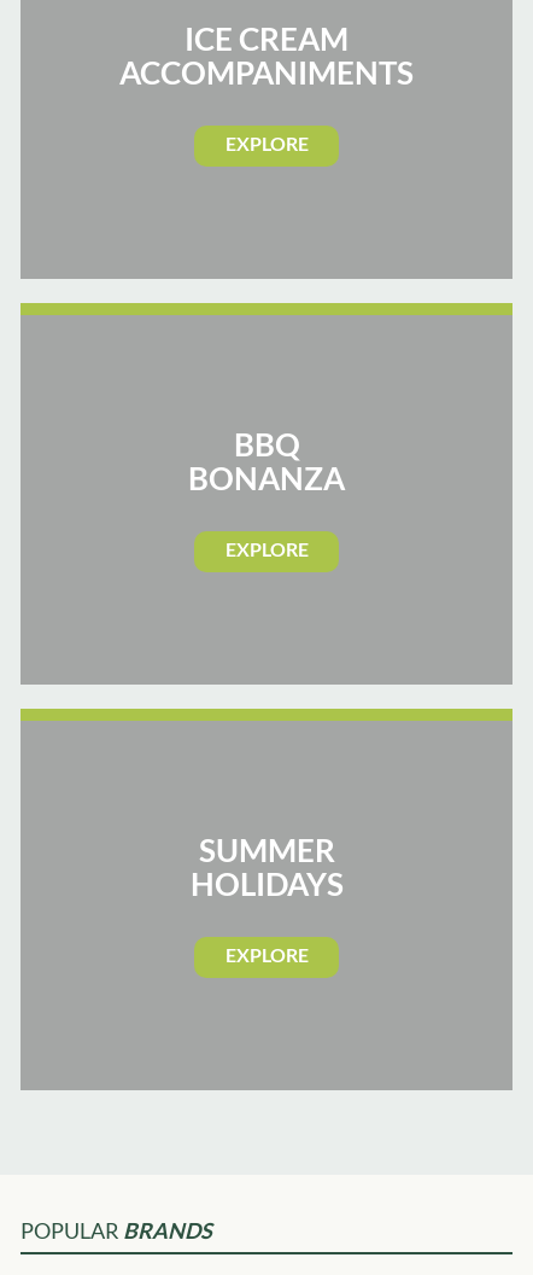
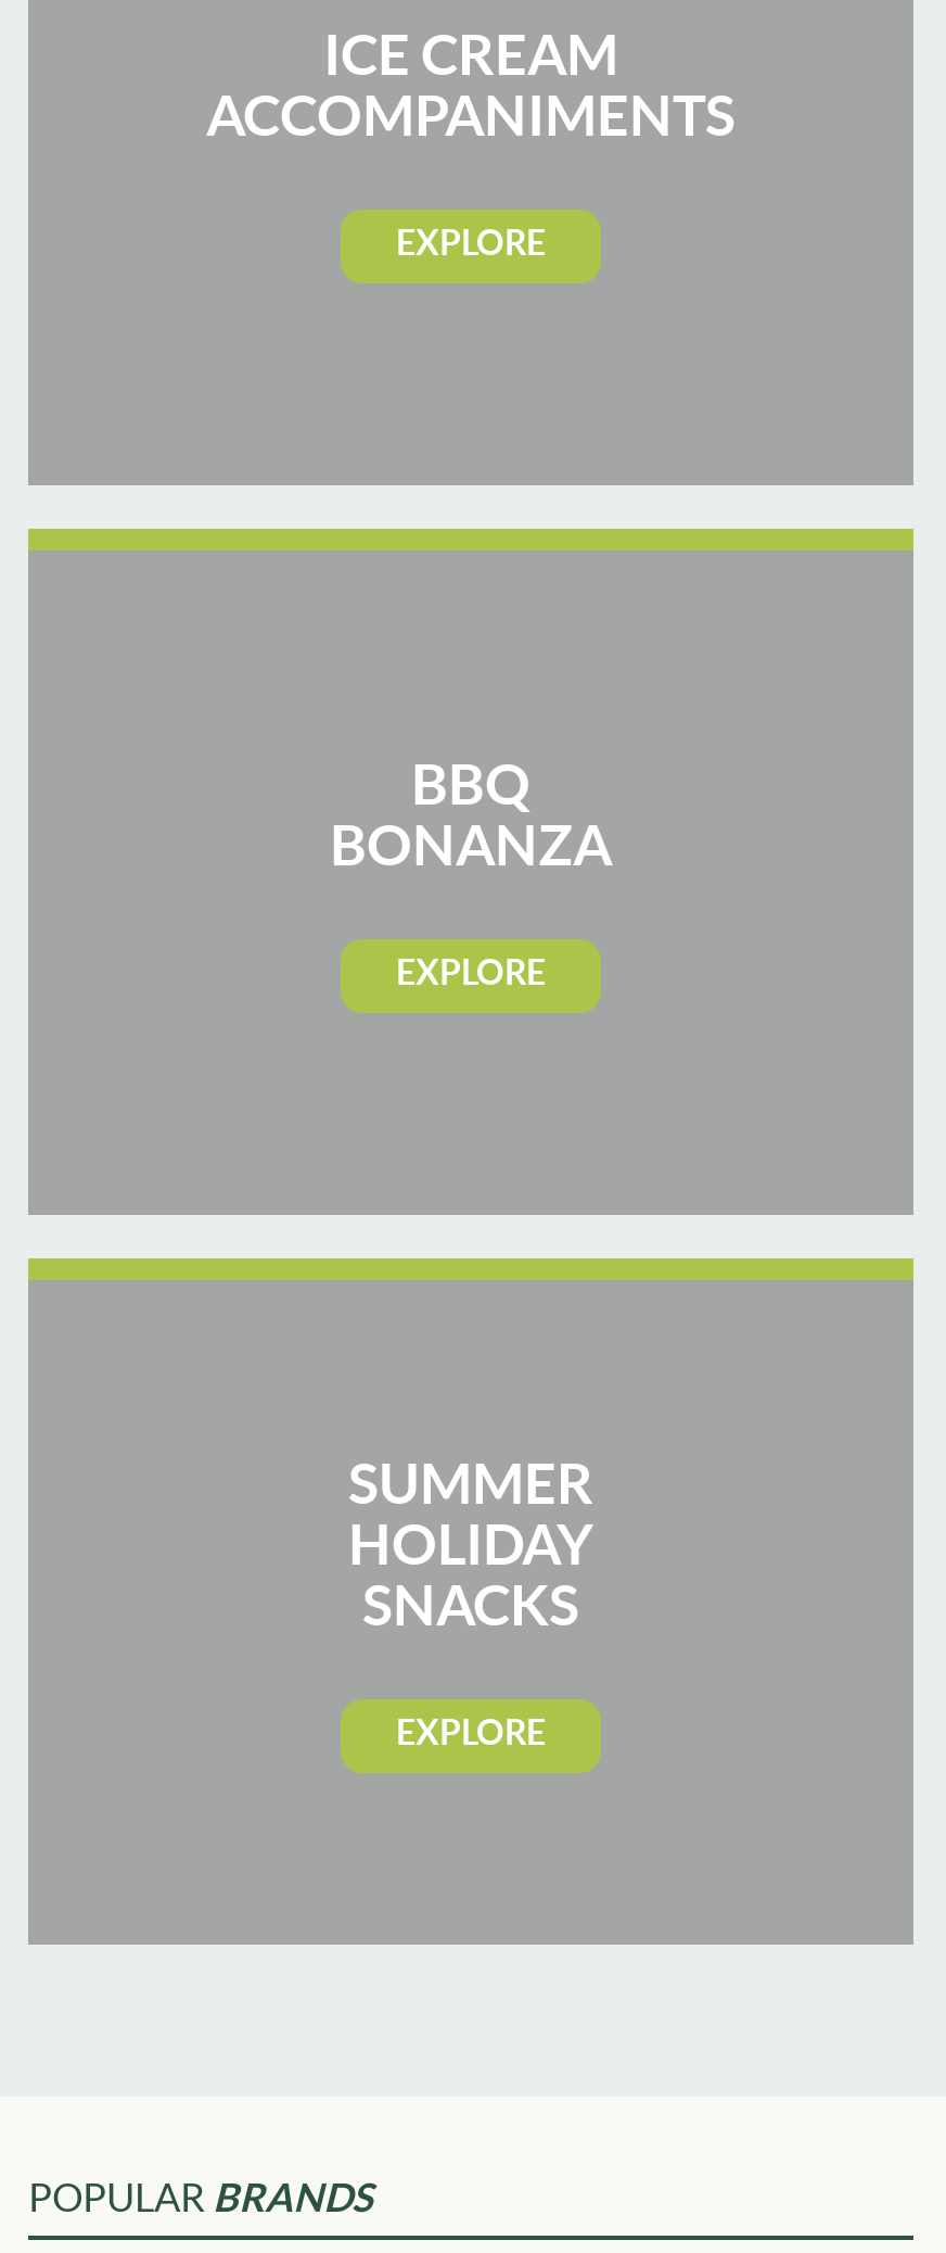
- HOLIDAYS
+ HOLIDAY
+ SNACKS
